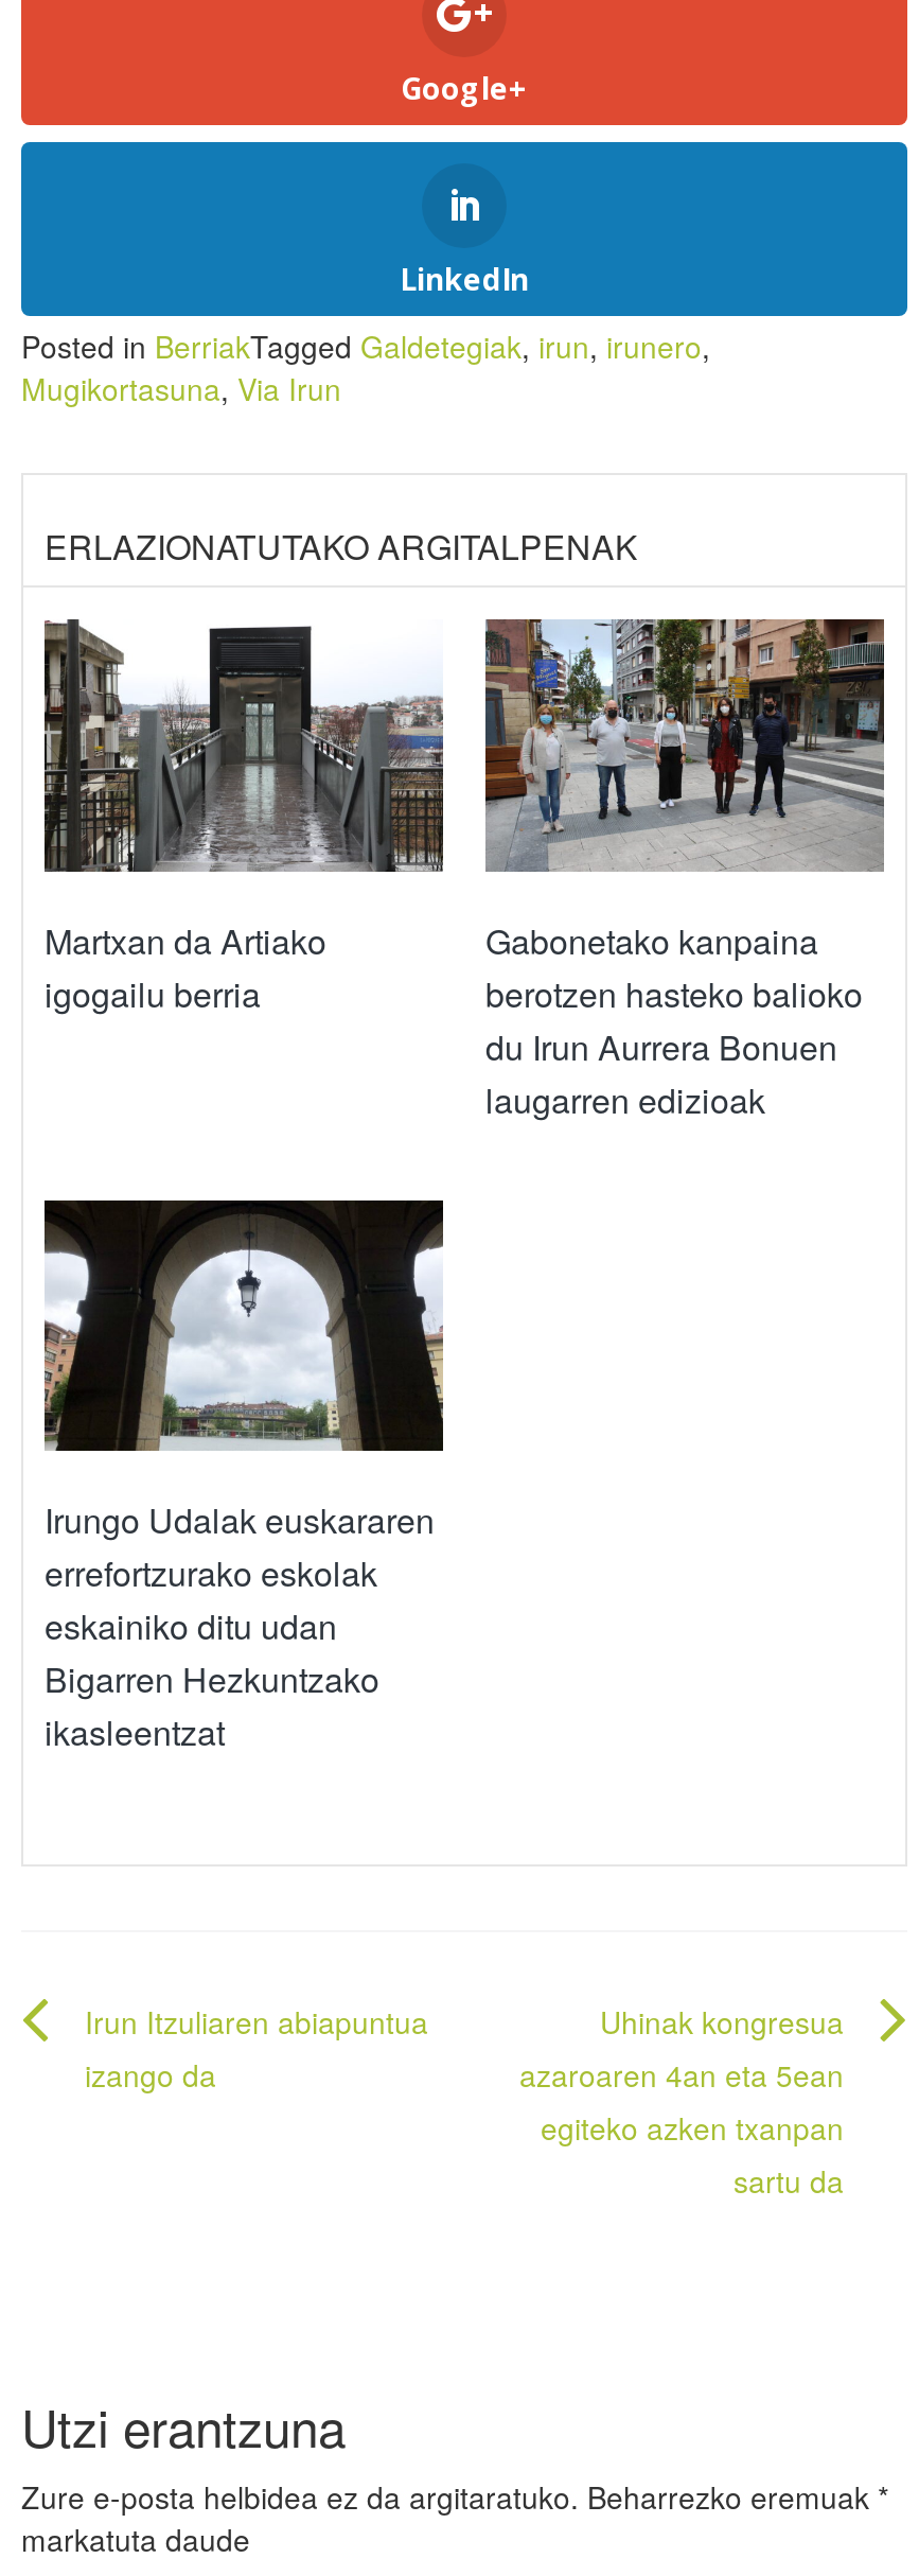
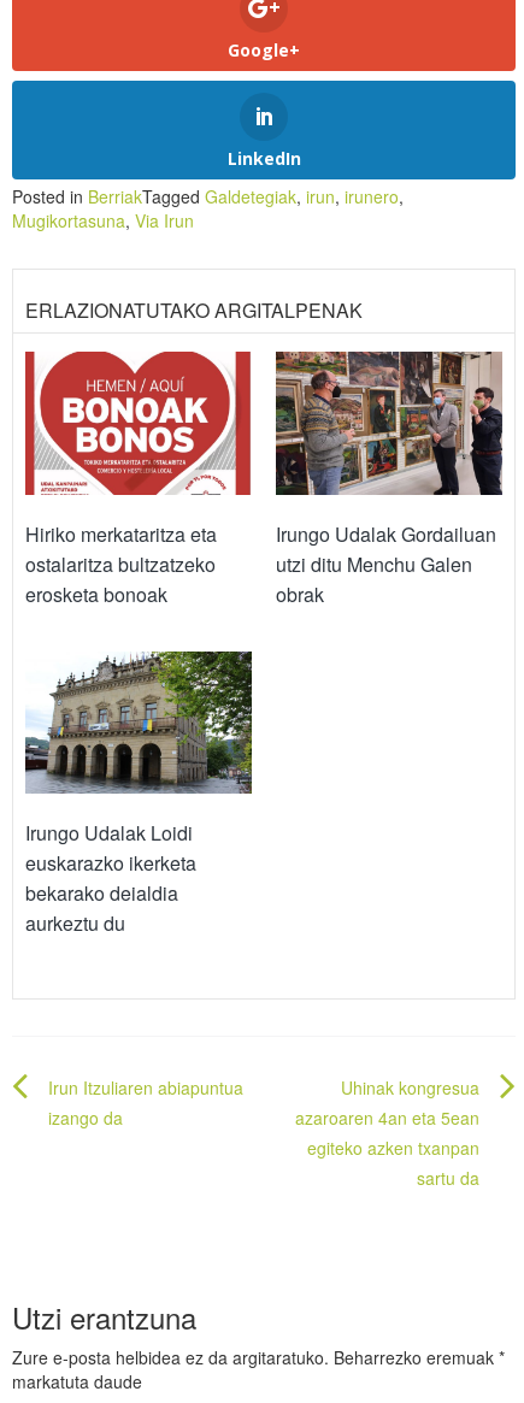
- [image]
- Martxan da Artiako
- igogailu berria
+ [image]
+ Hiriko merkataritza eta
+ ostalaritza bultzatzeko
+ erosketa bonoak

- [image]
- Gabonetako kanpaina
- berotzen hasteko balioko
- du Irun Aurrera Bonuen
- laugarren edizioak
+ [image]
+ Irungo Udalak Gordailuan
+ utzi ditu Menchu Galen
+ obrak

- [image]
- Irungo Udalak euskararen
- errefortzurako eskolak
- eskainiko ditu udan
- Bigarren Hezkuntzako
- ikasleentzat
+ [image]
+ Irungo Udalak Loidi
+ euskarazko ikerketa
+ bekarako deialdia
+ aurkeztu du
